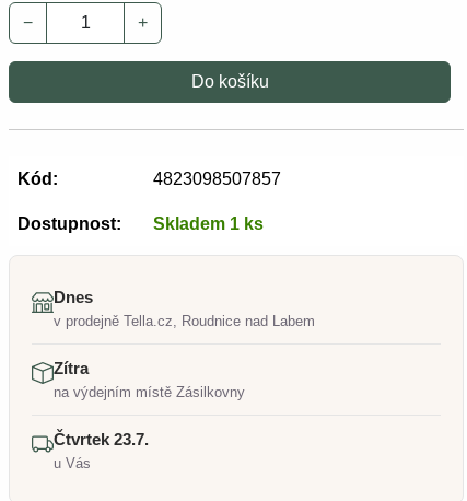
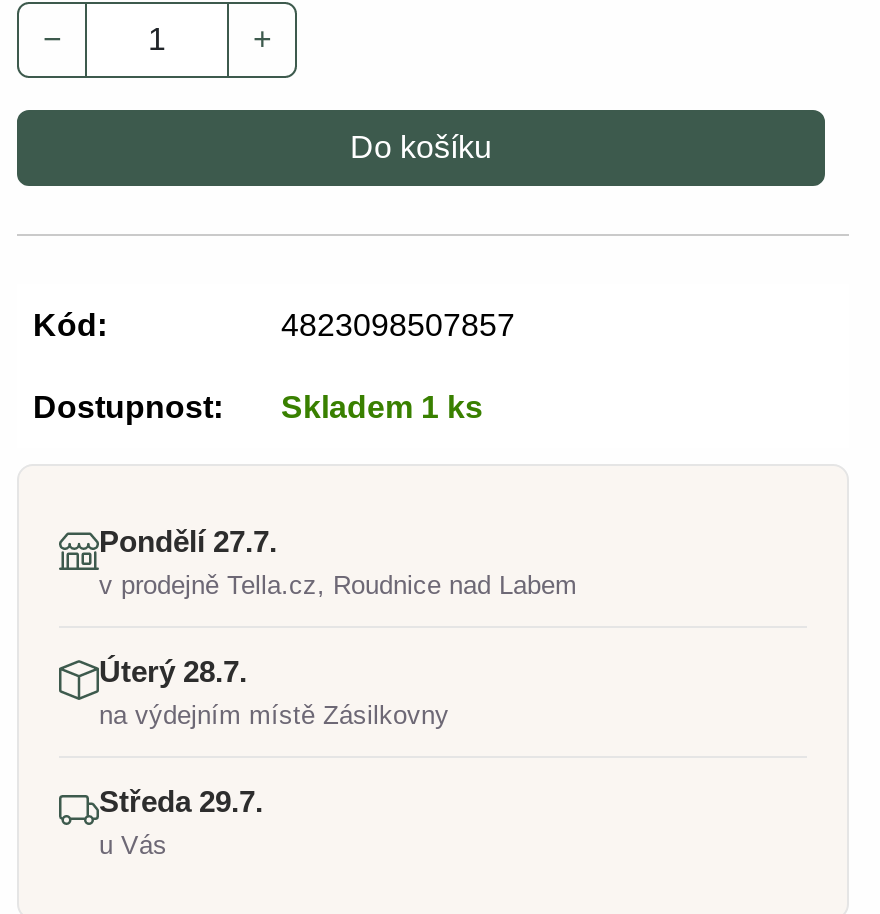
- Dnes
+ Pondělí 27.7.

- Zítra
+ Úterý 28.7.

- Čtvrtek 23.7.
+ Středa 29.7.
